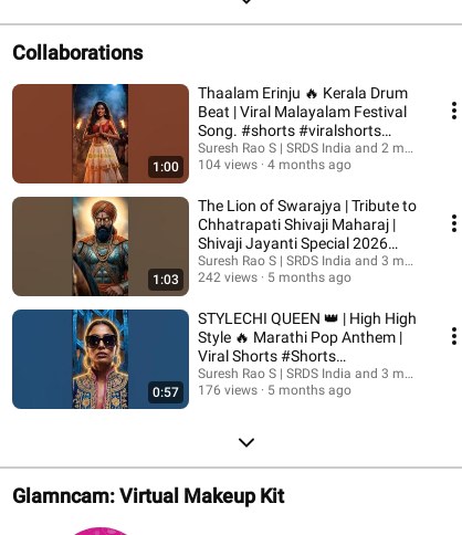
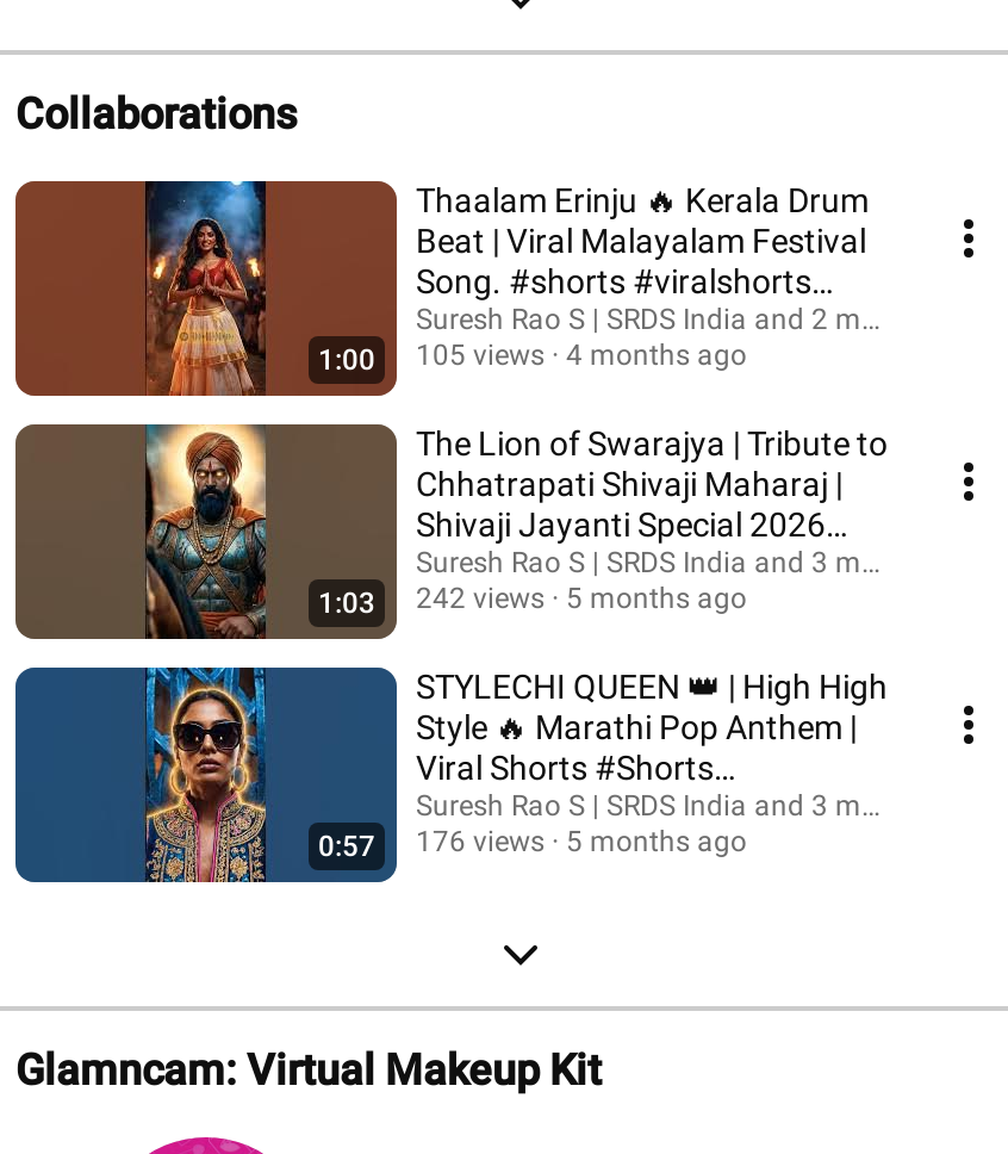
- 1:00 104 views 4 months ago
+ 1:00 105 views 4 months ago
